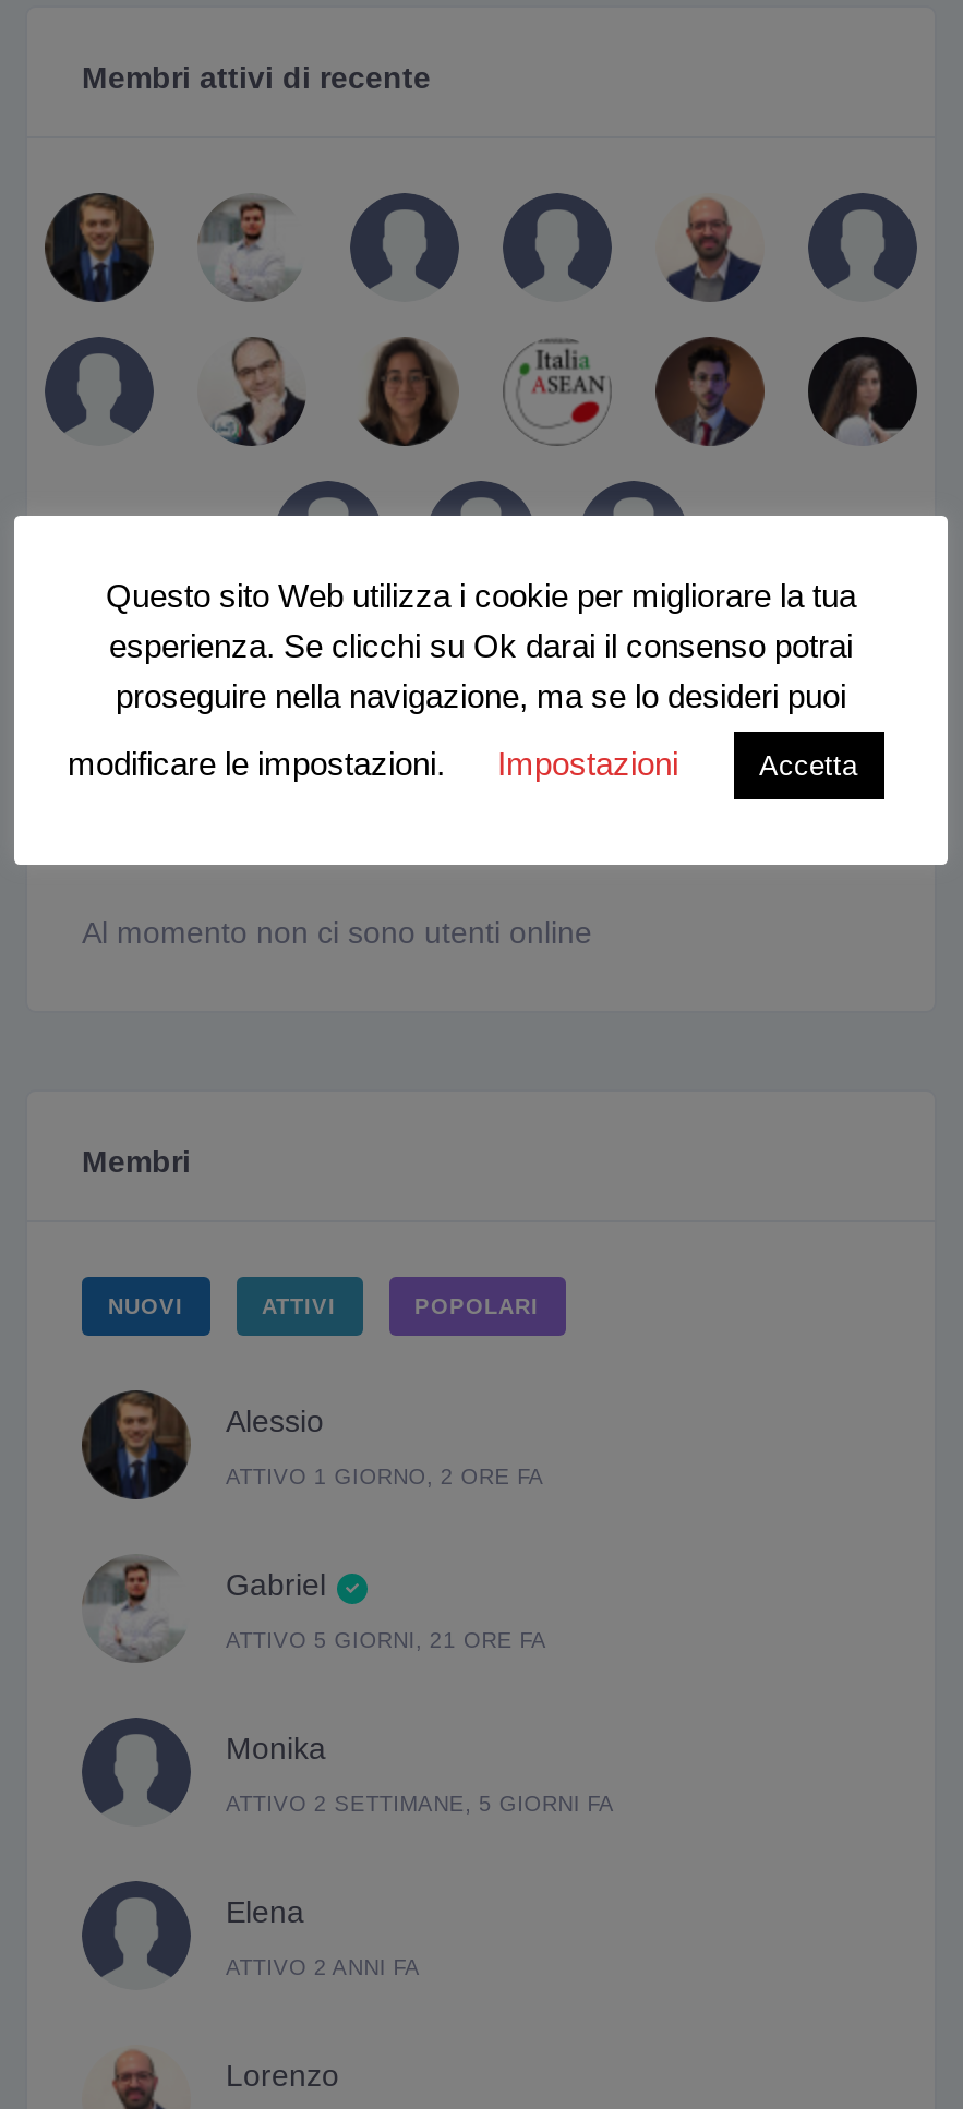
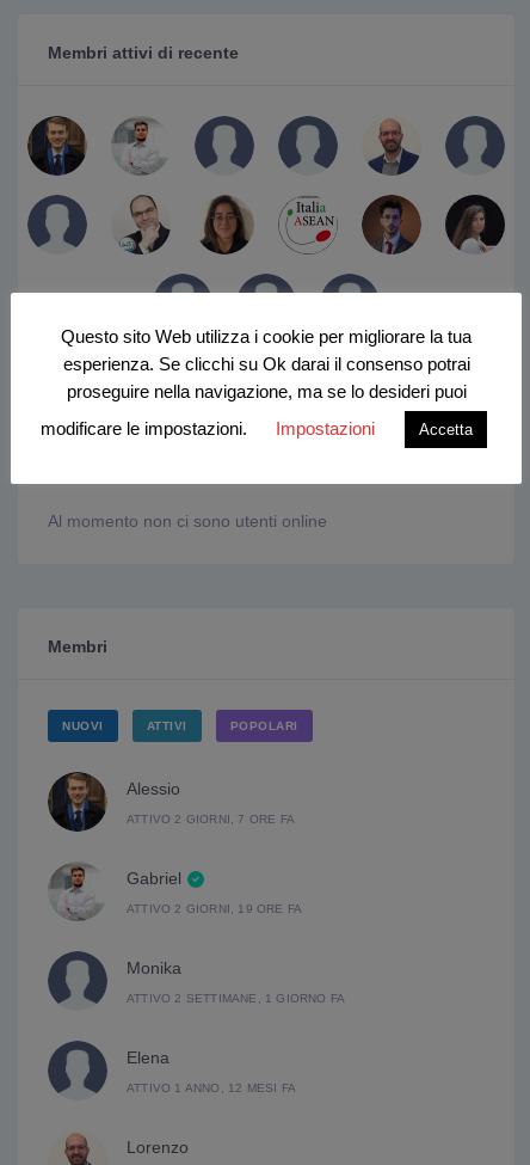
- ATTIVO 1 GIORNO, 2 ORE FA
+ ATTIVO 2 GIORNI, 7 ORE FA

- ATTIVO 5 GIORNI, 21 ORE FA
+ ATTIVO 2 GIORNI, 19 ORE FA

- ATTIVO 2 SETTIMANE, 5 GIORNI FA
+ ATTIVO 2 SETTIMANE, 1 GIORNO FA

- ATTIVO 2 ANNI FA
+ ATTIVO 1 ANNO, 12 MESI FA
